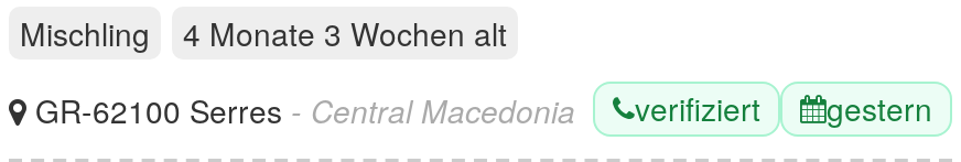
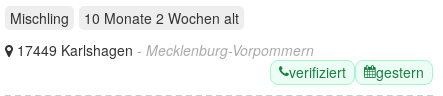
- 4 Monate 3 Wochen alt
+ 10 Monate 2 Wochen alt

- GR-62100 Serres - Central Macedonia
+ 17449 Karlshagen - Mecklenburg-Vorpommern
